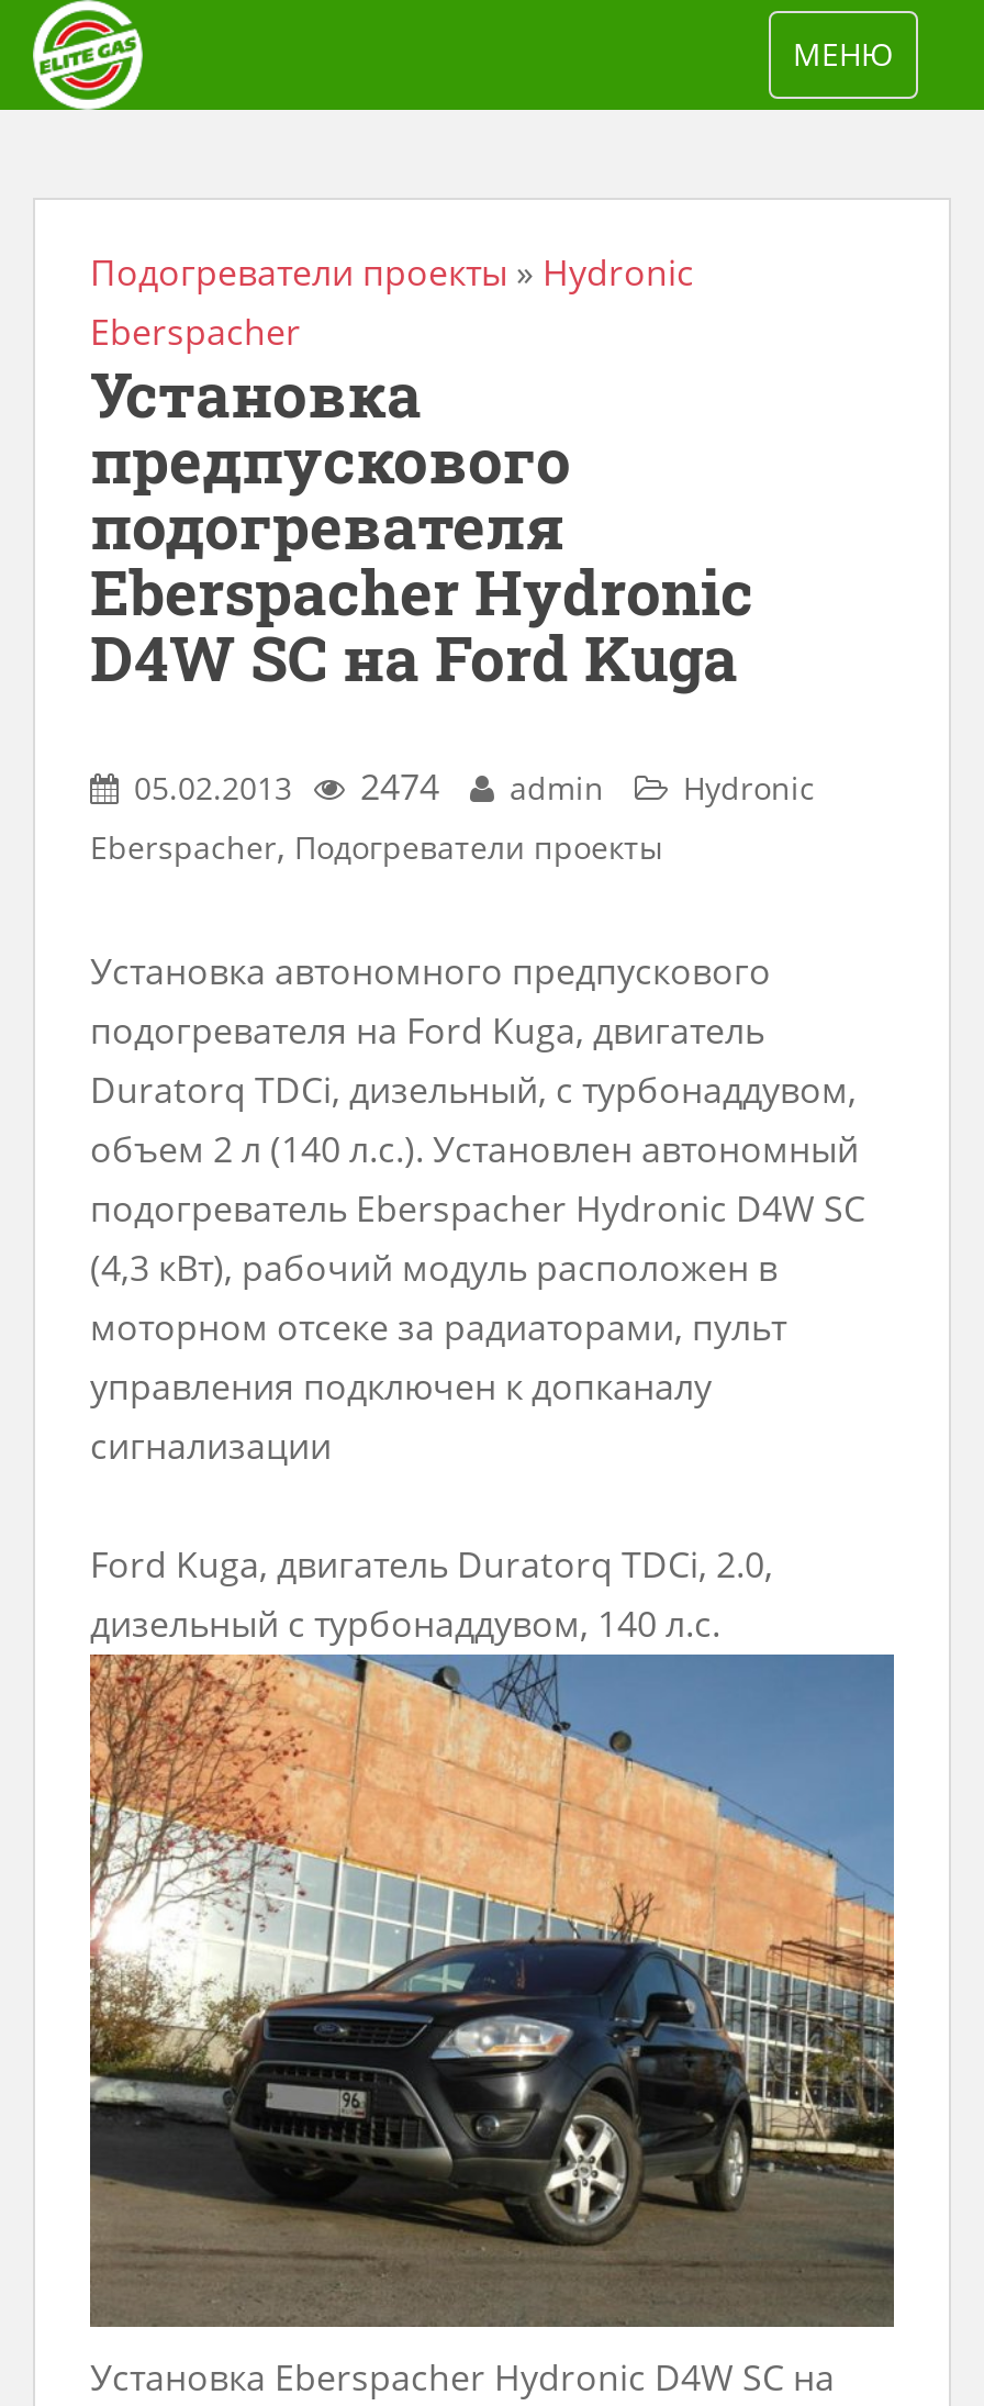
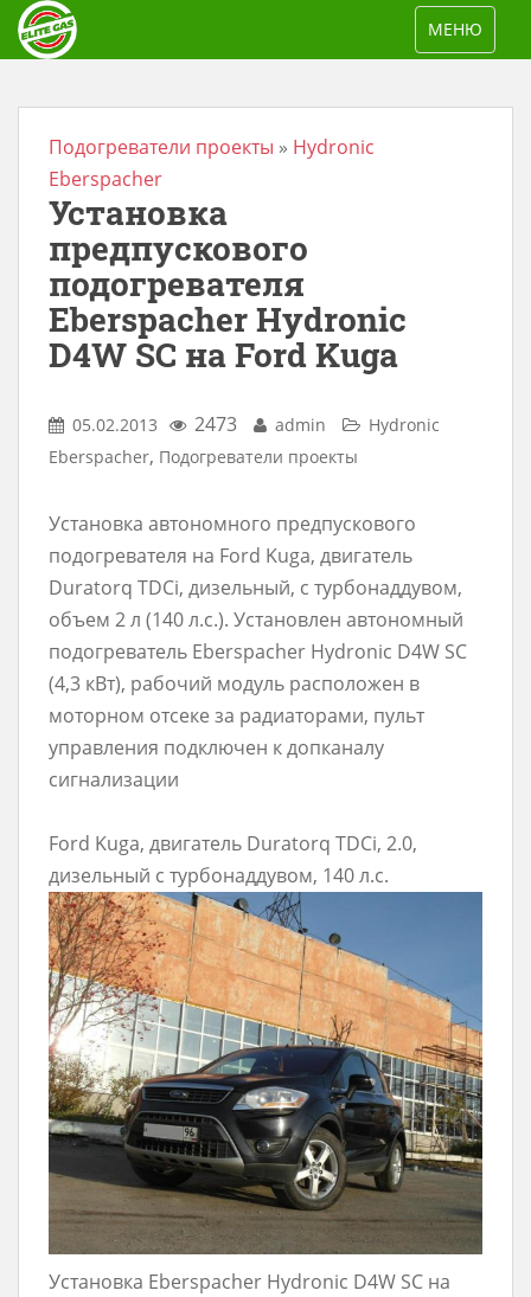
- 05.02.2013 2474 admin Hydronic
+ 05.02.2013 2473 admin Hydronic
